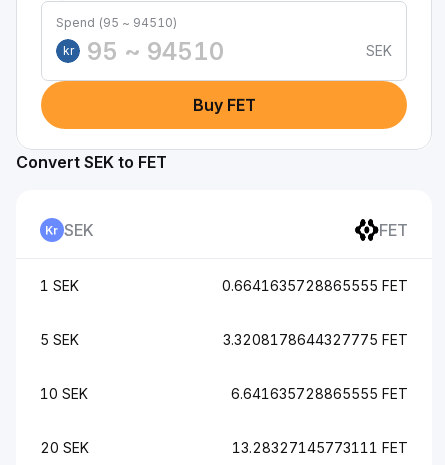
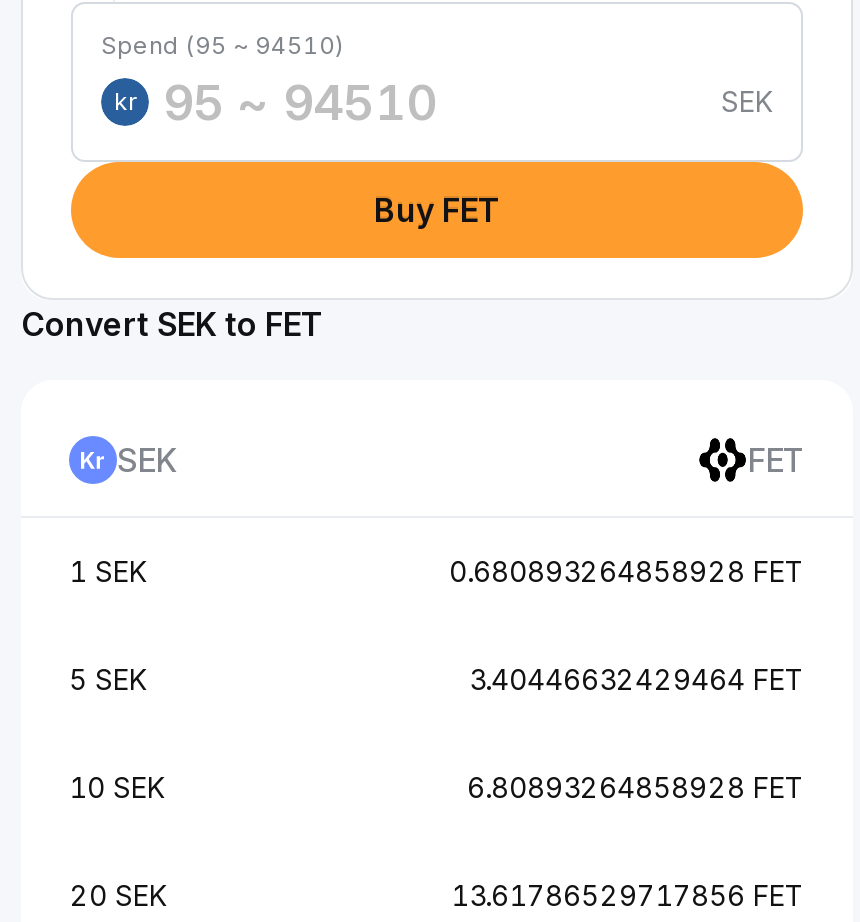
- 0.6641635728865555 FET
+ 0.680893264858928 FET

- 3.3208178644327775 FET
+ 3.40446632429464 FET

- 6.641635728865555 FET
+ 6.80893264858928 FET

- 13.28327145773111 FET
+ 13.61786529717856 FET
